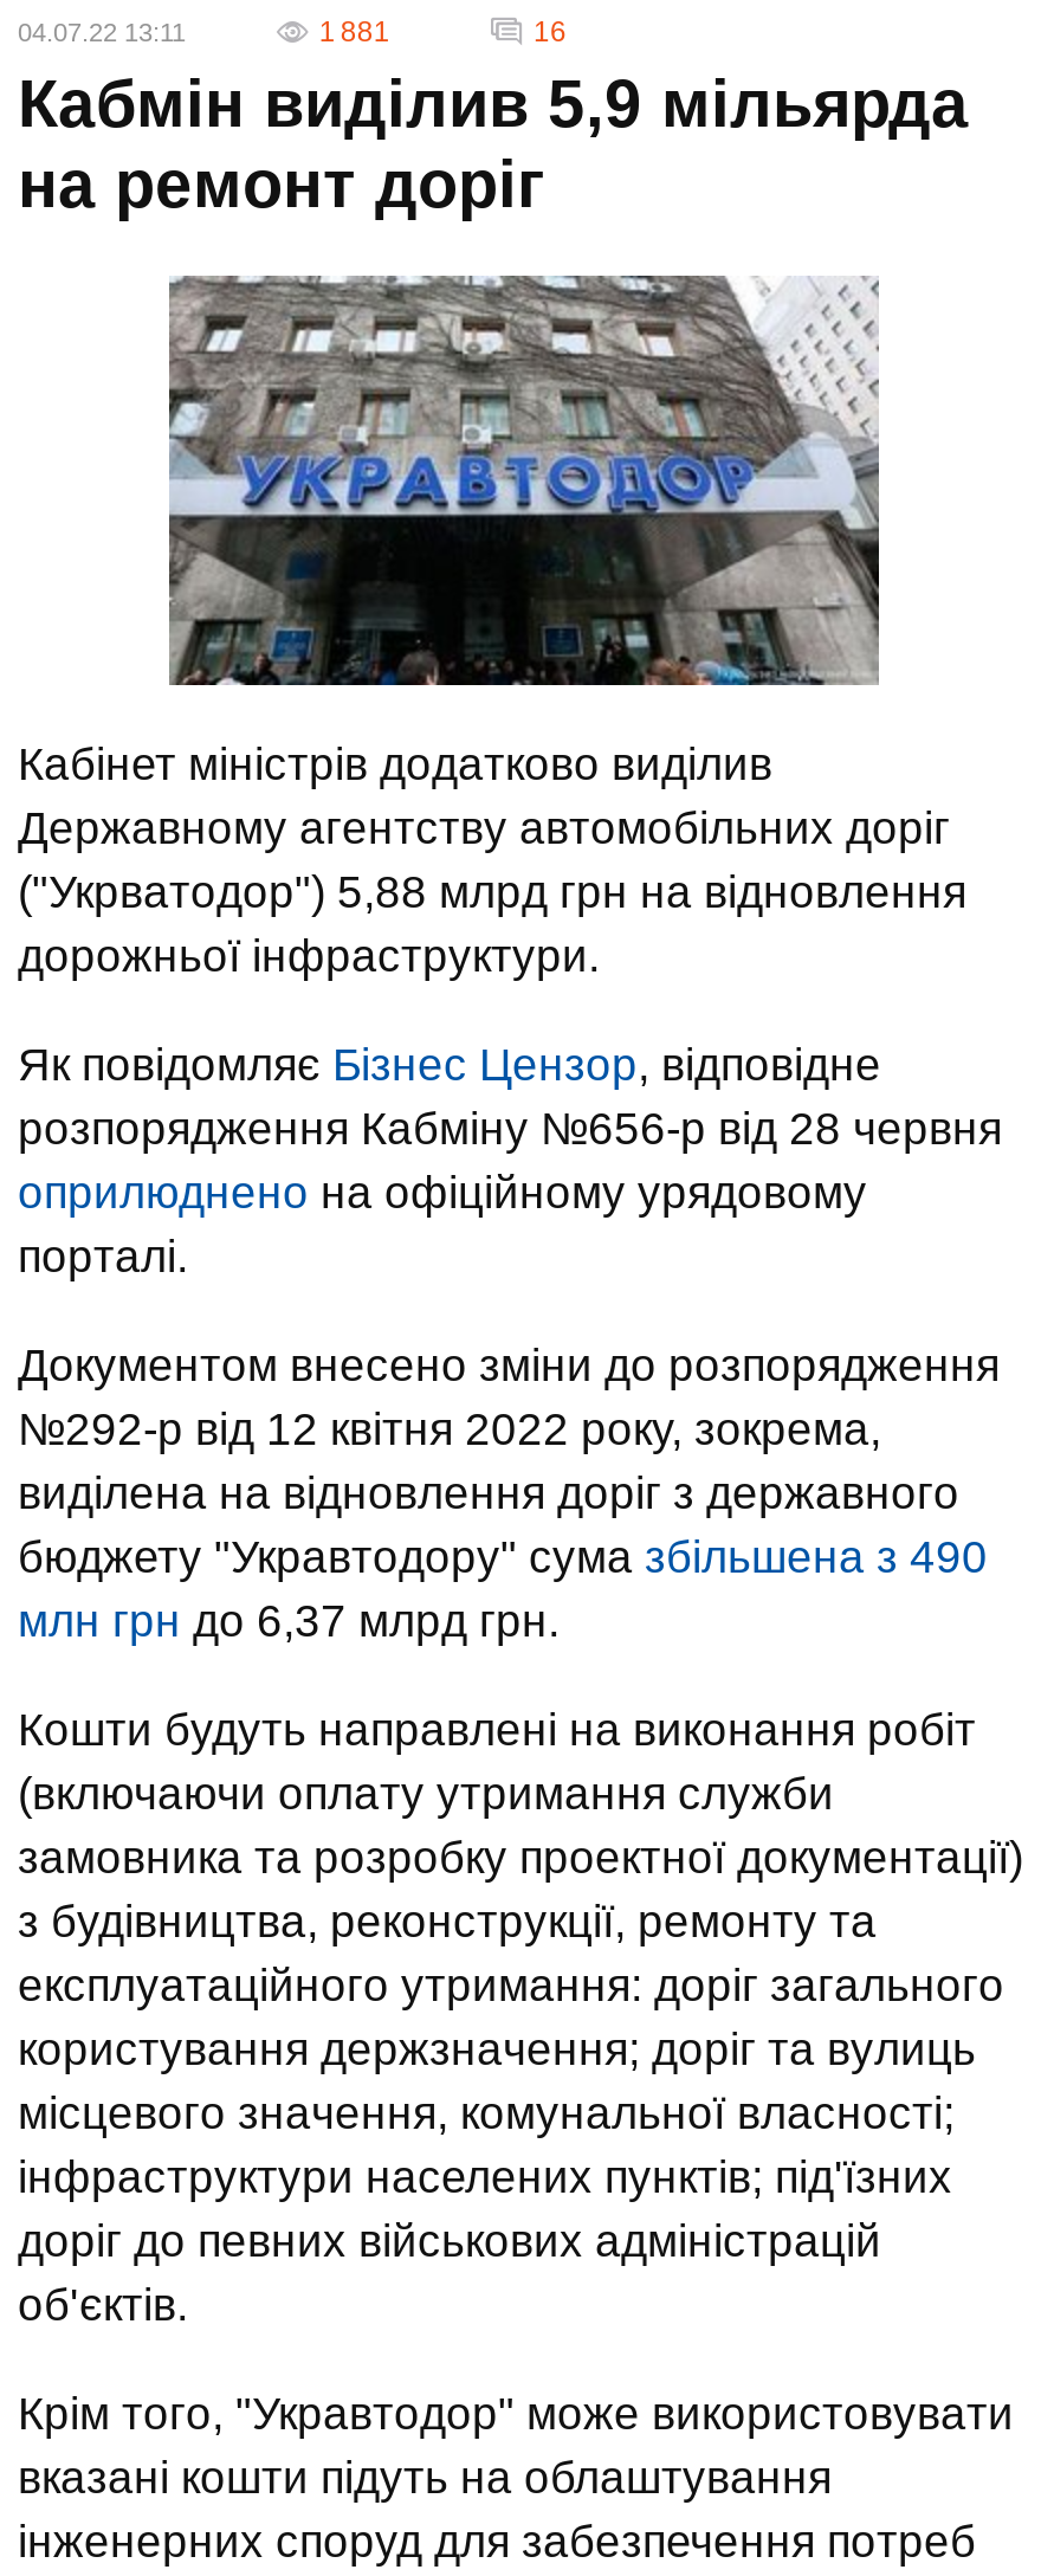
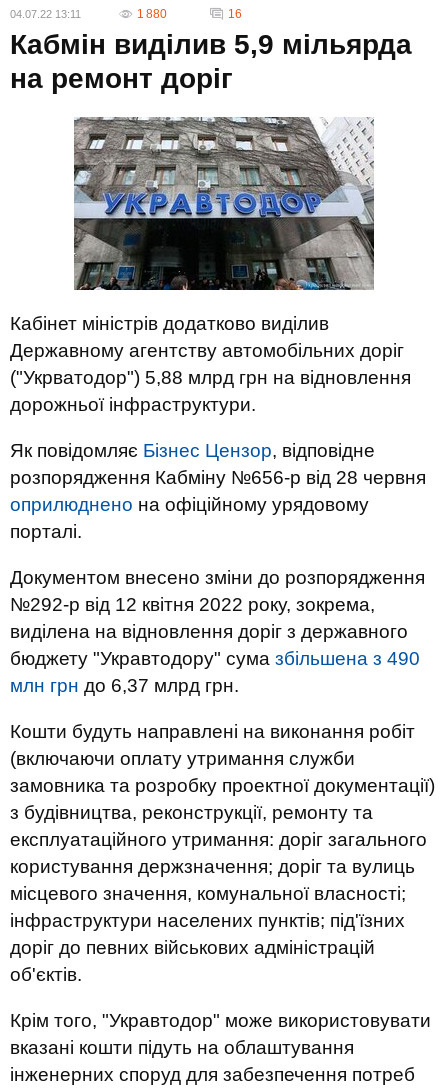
- 1 881
+ 1 880
